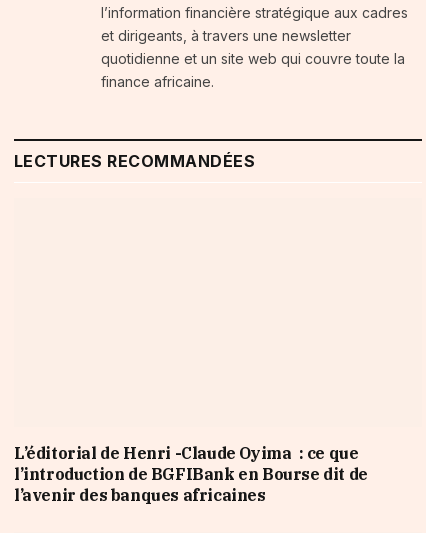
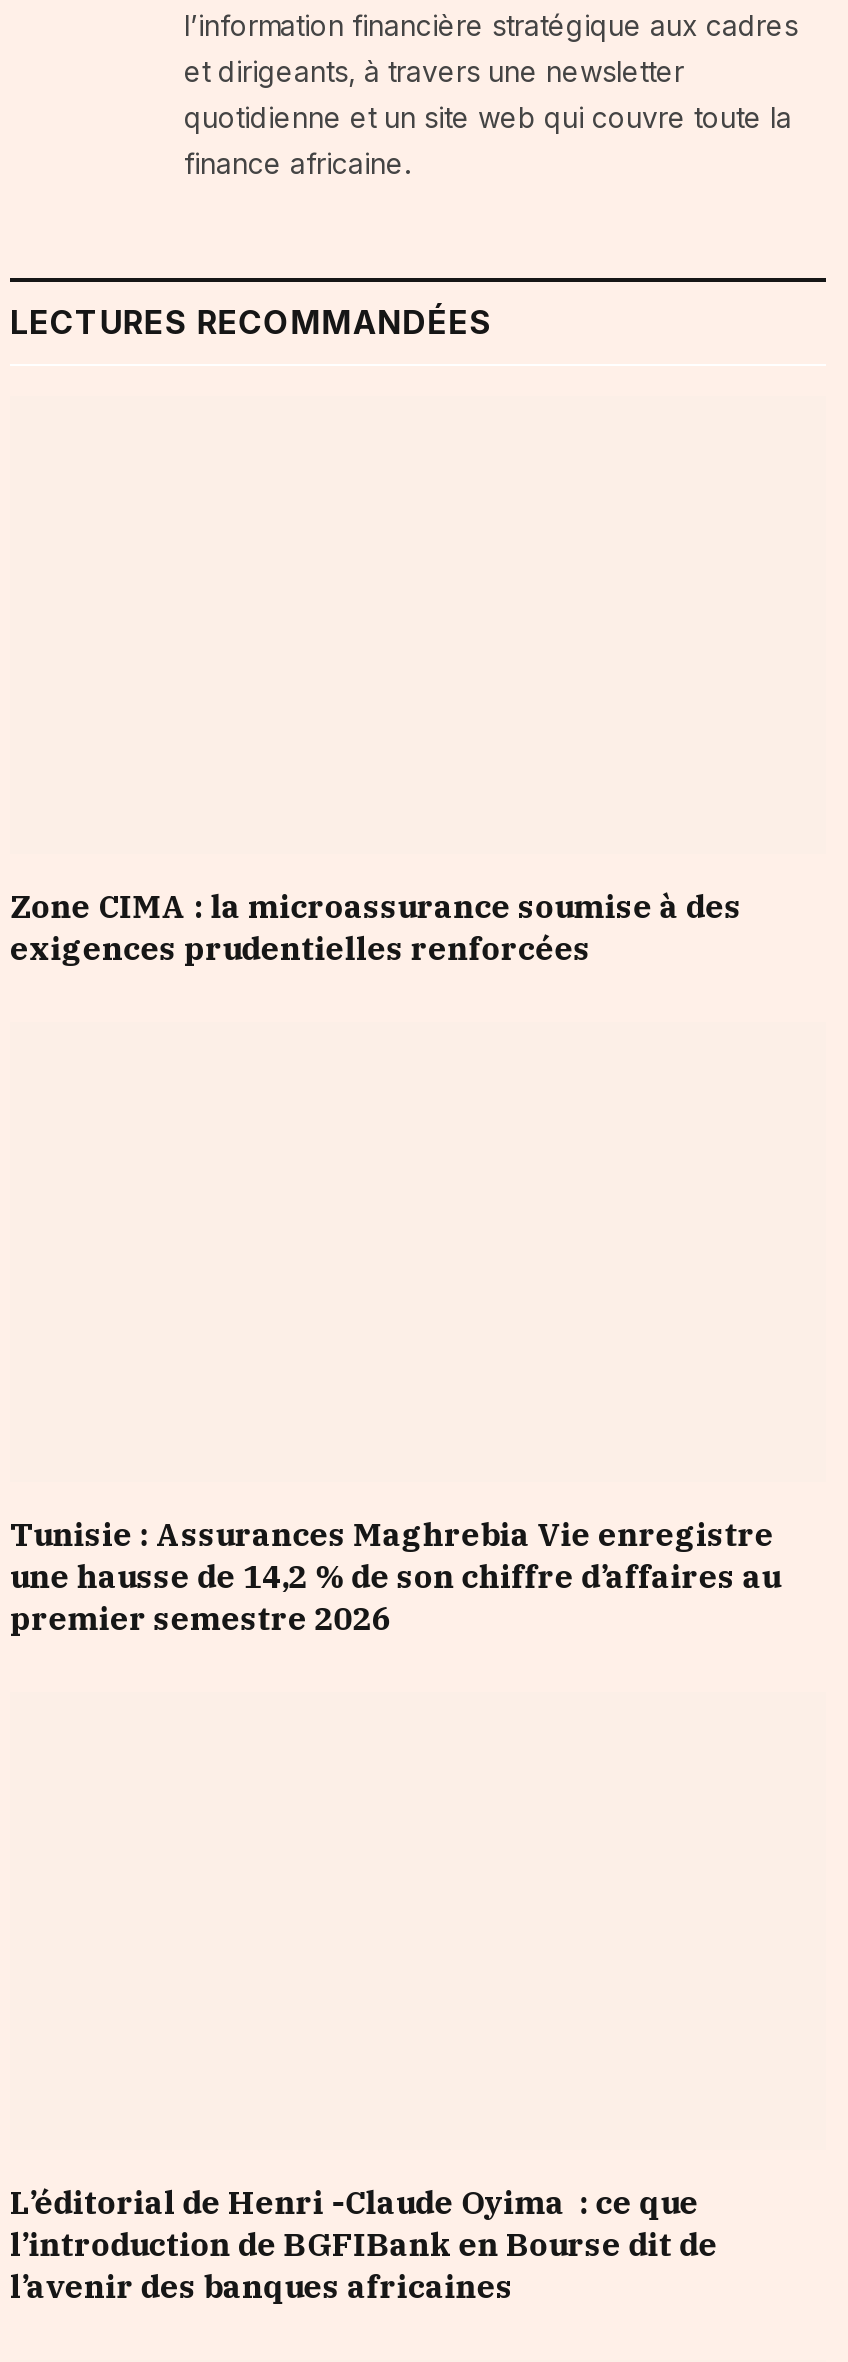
+ Zone CIMA : la microassurance soumise à des
+ exigences prudentielles renforcées

+ Tunisie : Assurances Maghrebia Vie enregistre
+ une hausse de 14,2 % de son chiffre d’affaires au
+ premier semestre 2026
